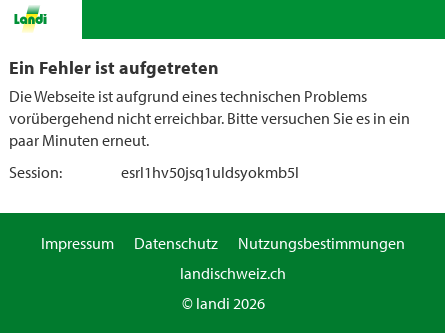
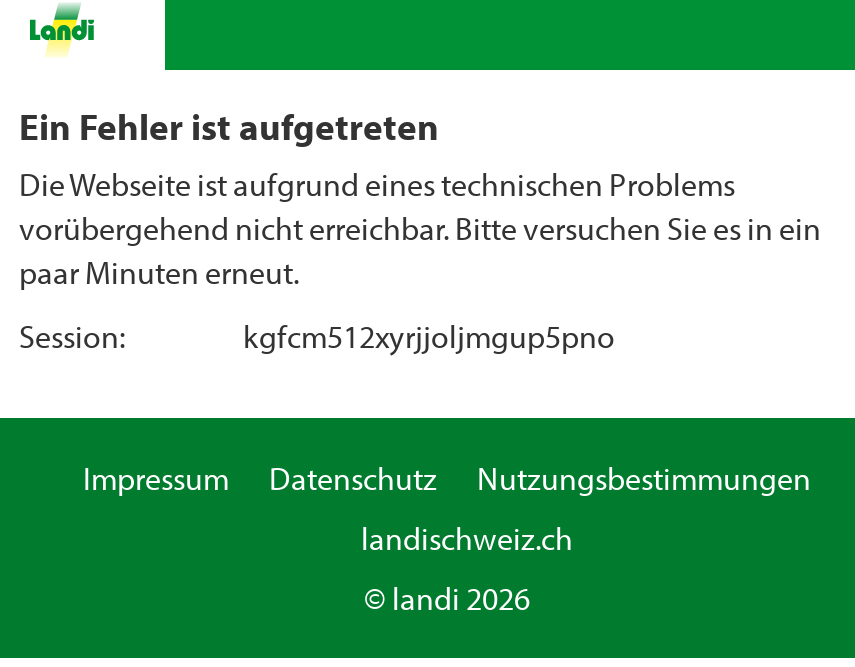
- esrl1hv50jsq1uldsyokmb5l
+ kgfcm512xyrjjoljmgup5pno
